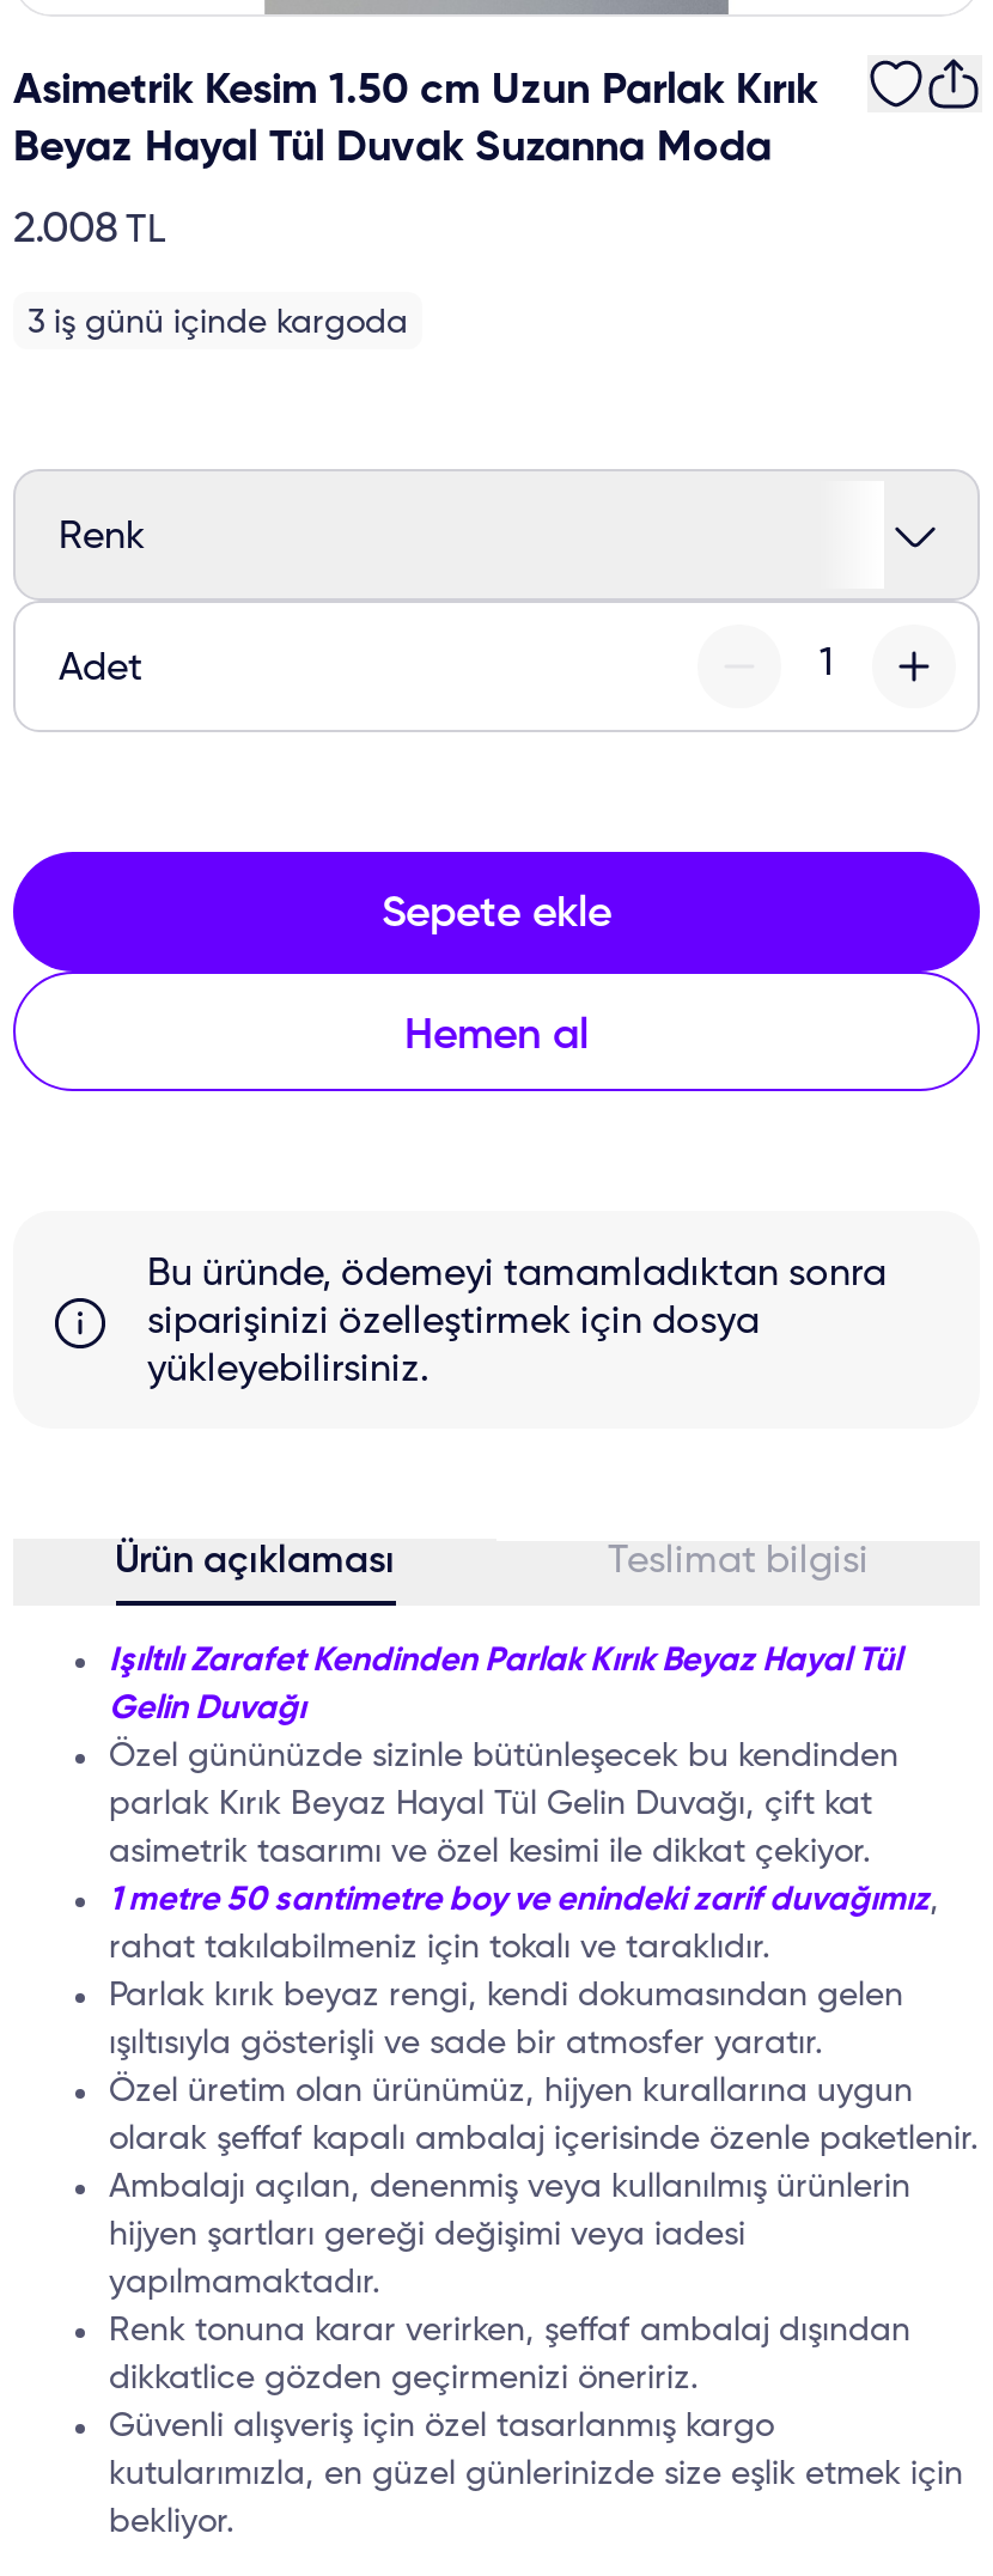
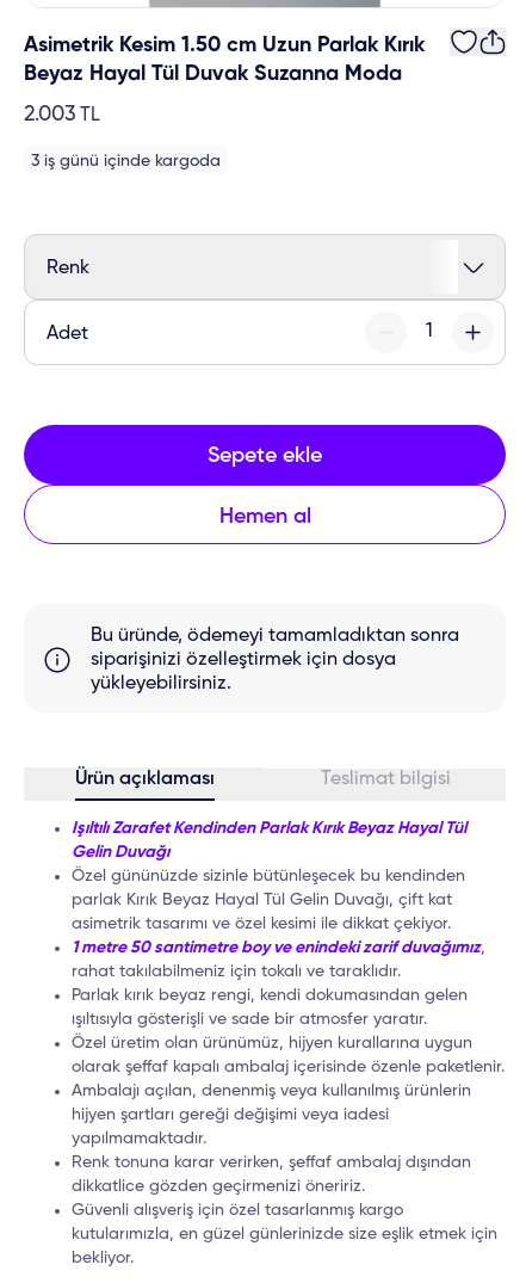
- 2.008 TL
+ 2.003 TL
